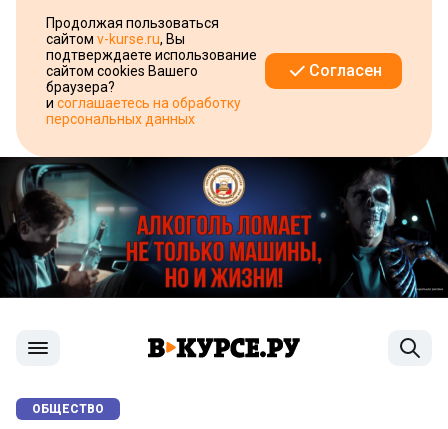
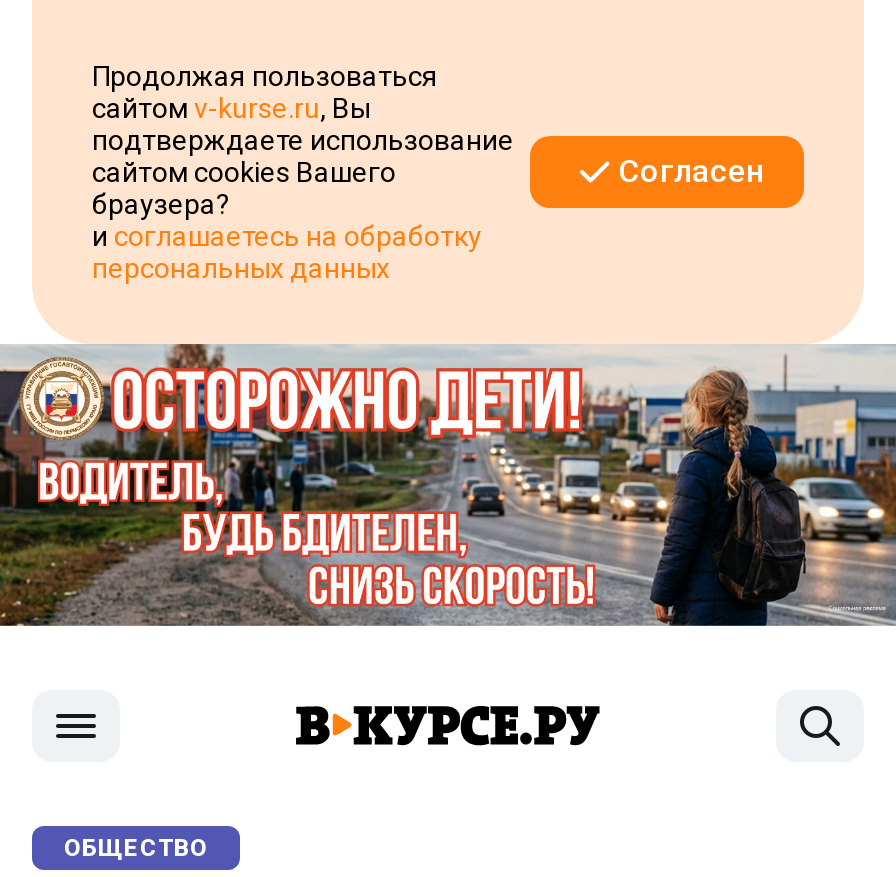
- [image]
+ [image]
